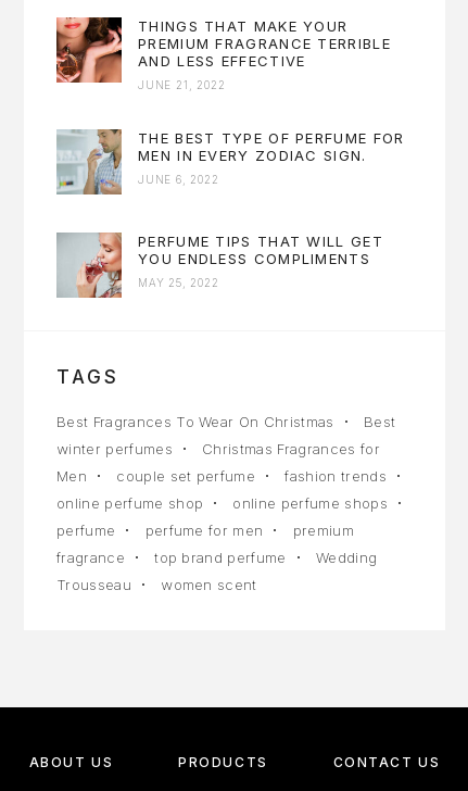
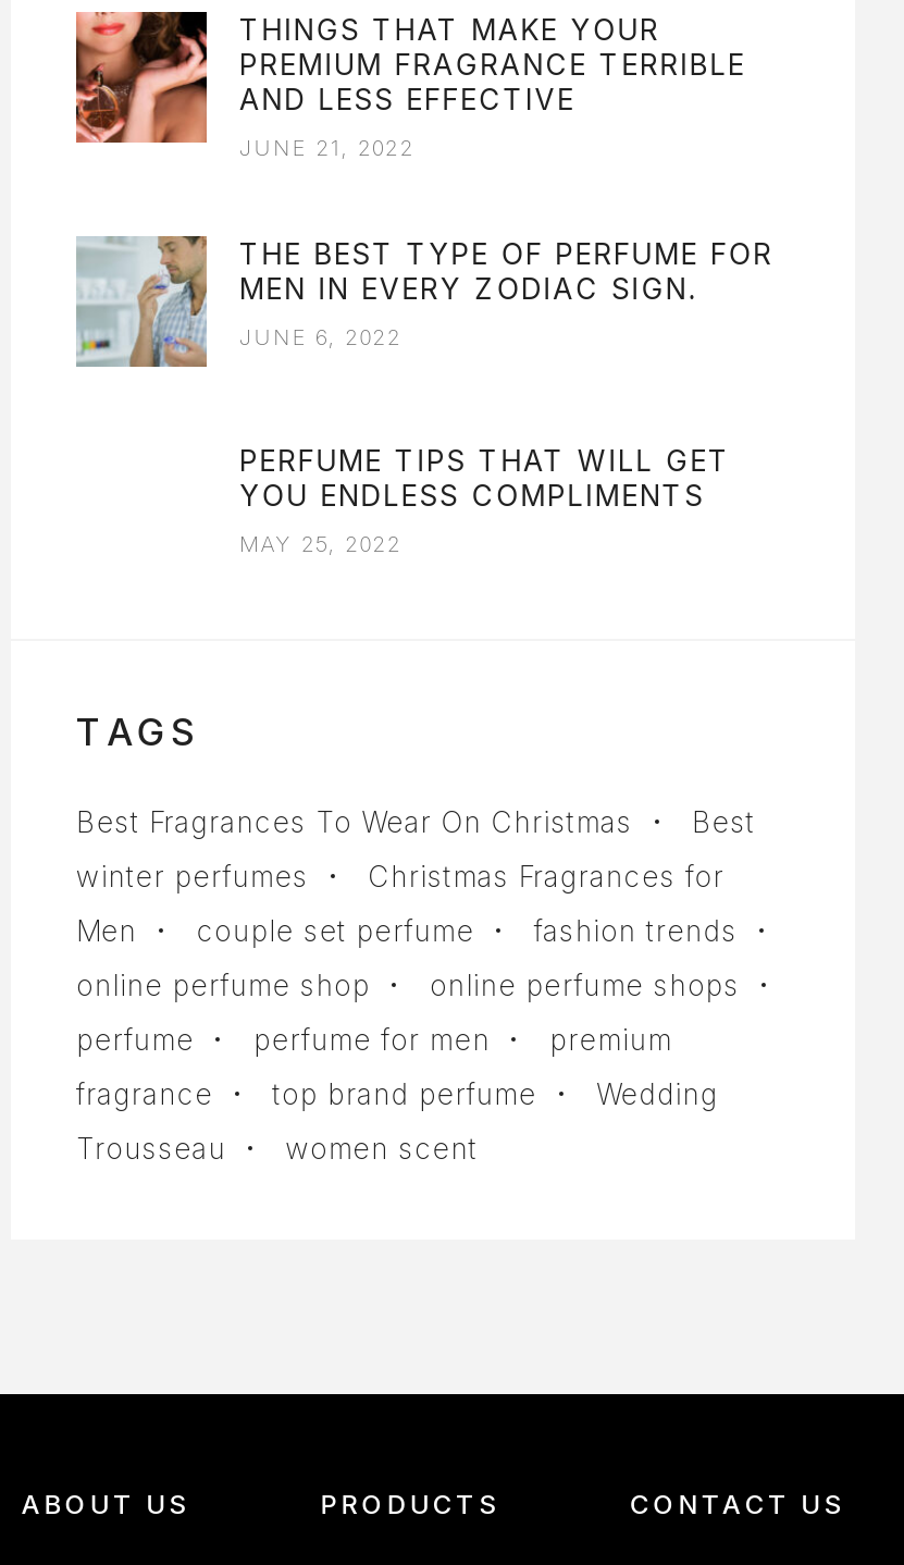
- [image]
